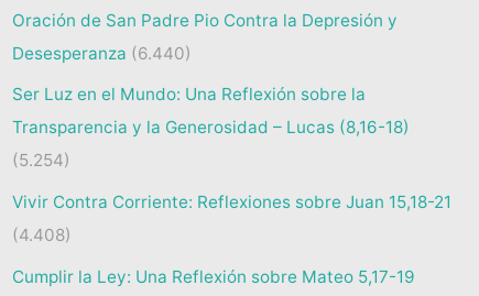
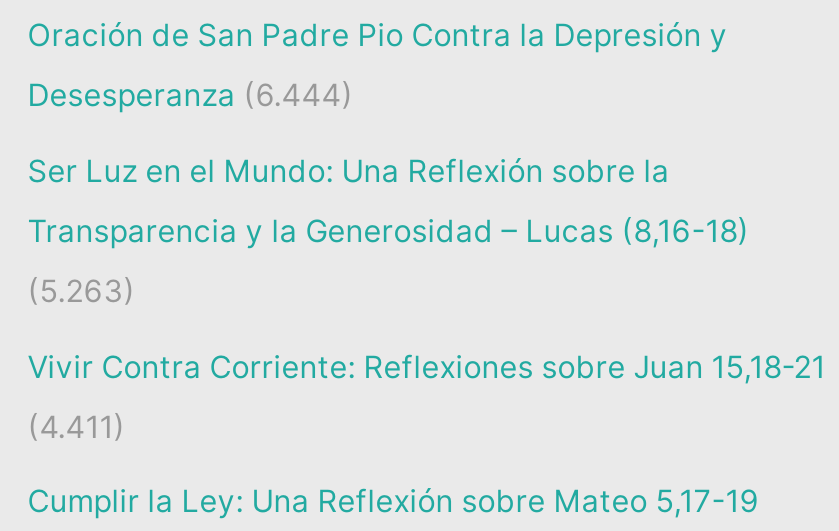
- Desesperanza (6.440)
+ Desesperanza (6.444)

- (5.254)
+ (5.263)

- (4.408)
+ (4.411)
